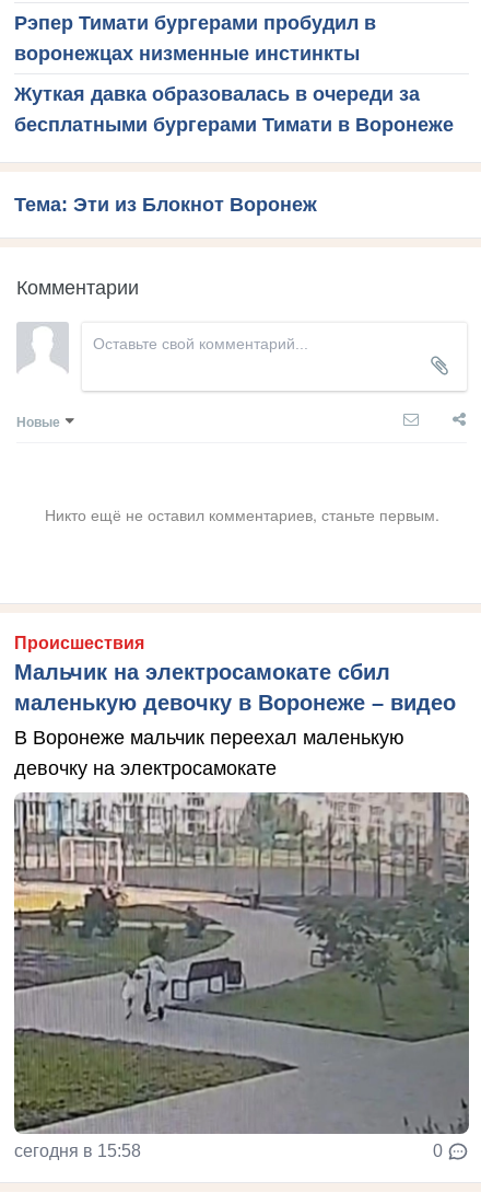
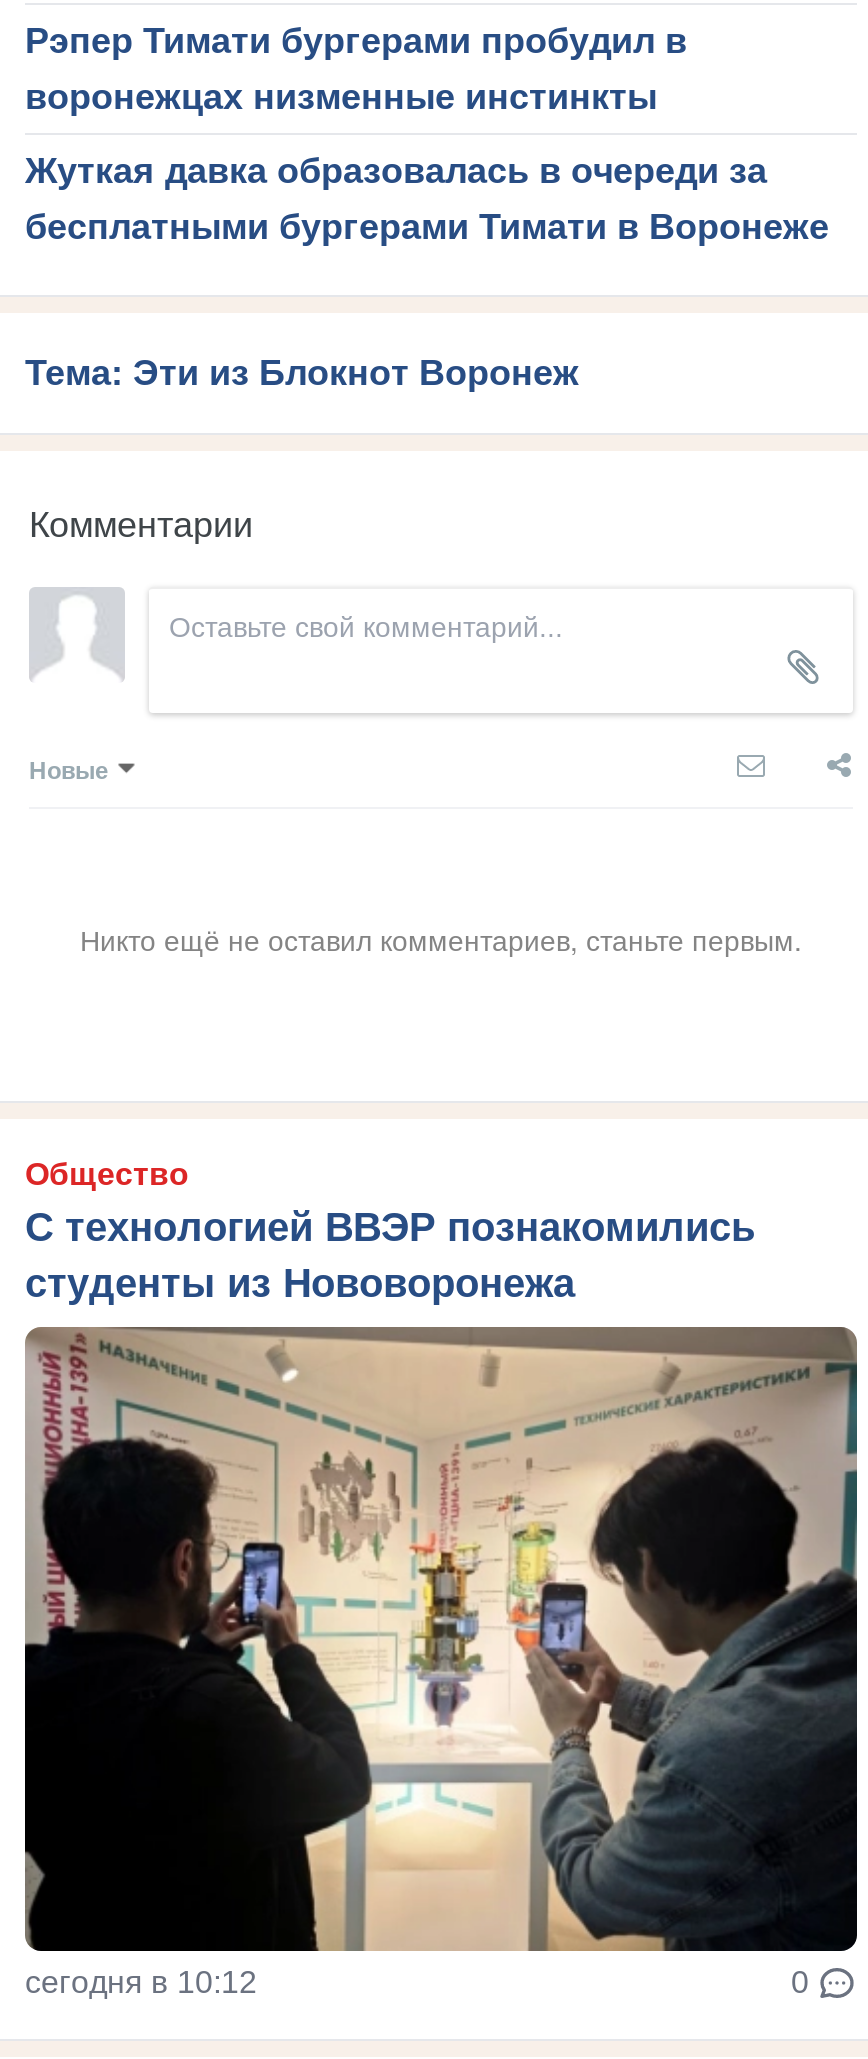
- Происшествия
- Мальчик на электросамокате сбил
- маленькую девочку в Воронеже – видео
- В Воронеже мальчик переехал маленькую
- девочку на электросамокате
+ Общество
+ С технологией ВВЭР познакомились
+ студенты из Нововоронежа

- [image]
- сегодня в 15:58
+ [image]
+ сегодня в 10:12
